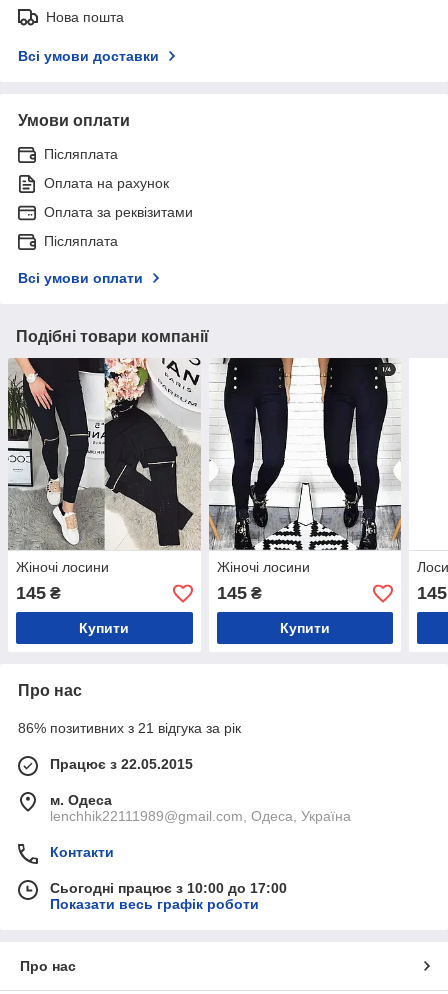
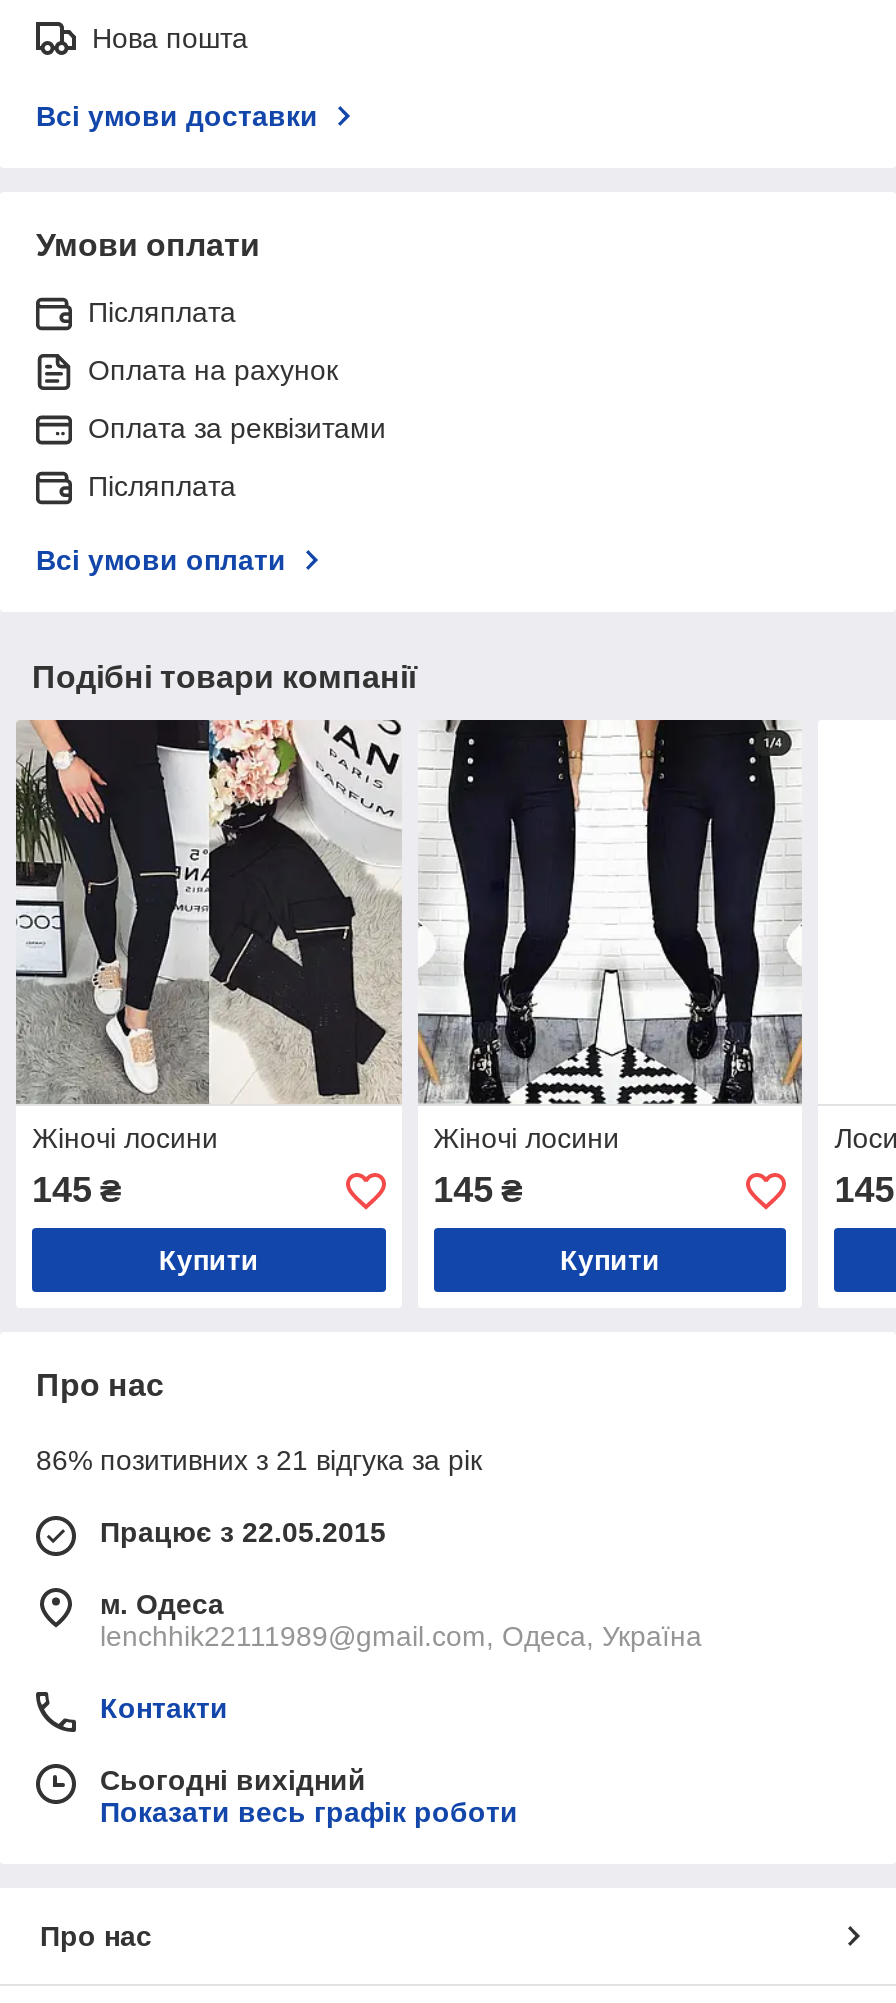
- Сьогодні працює з 10:00 до 17:00
+ Сьогодні вихідний
